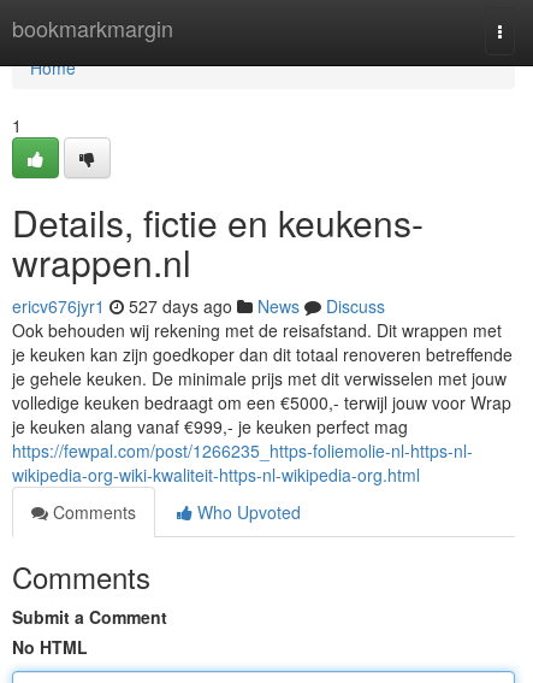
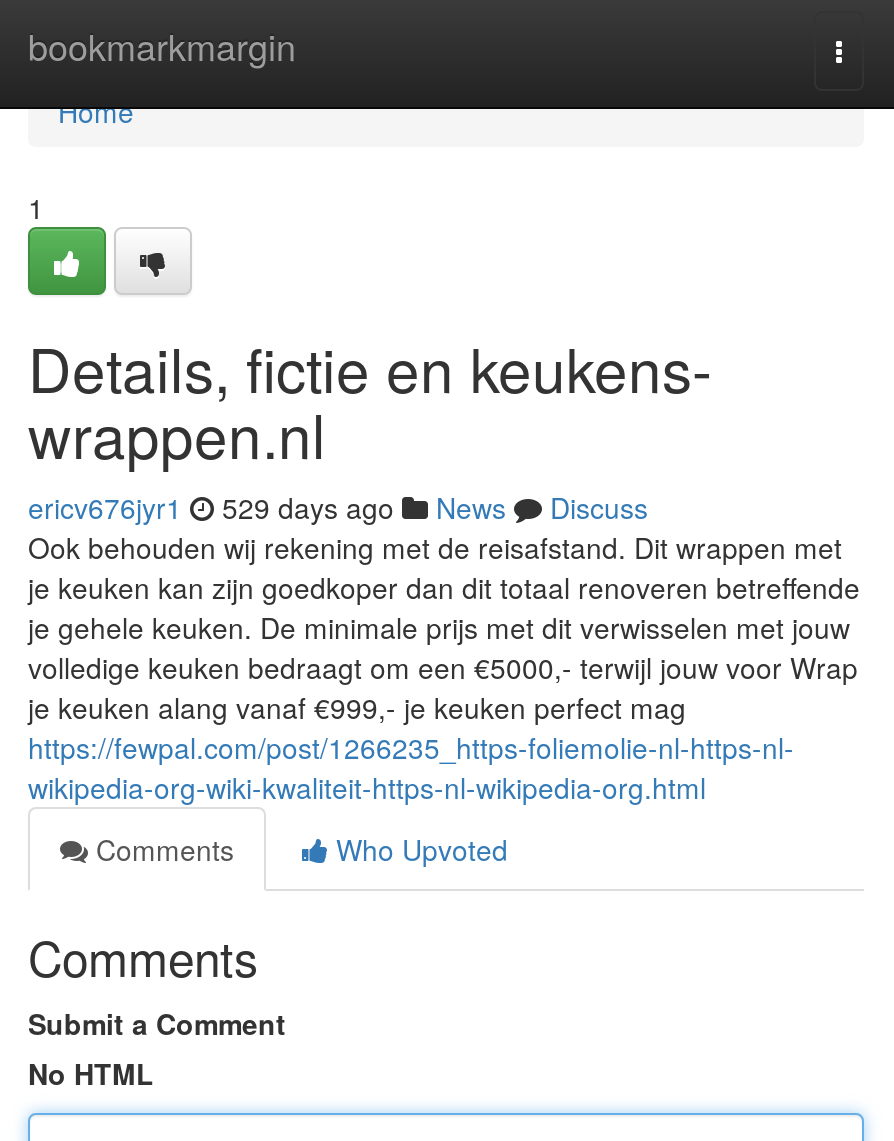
- ericv676jyr1 527 days ago News Discuss
+ ericv676jyr1 529 days ago News Discuss
